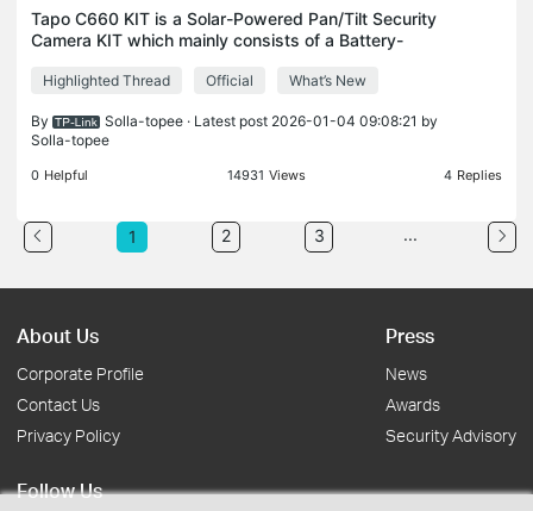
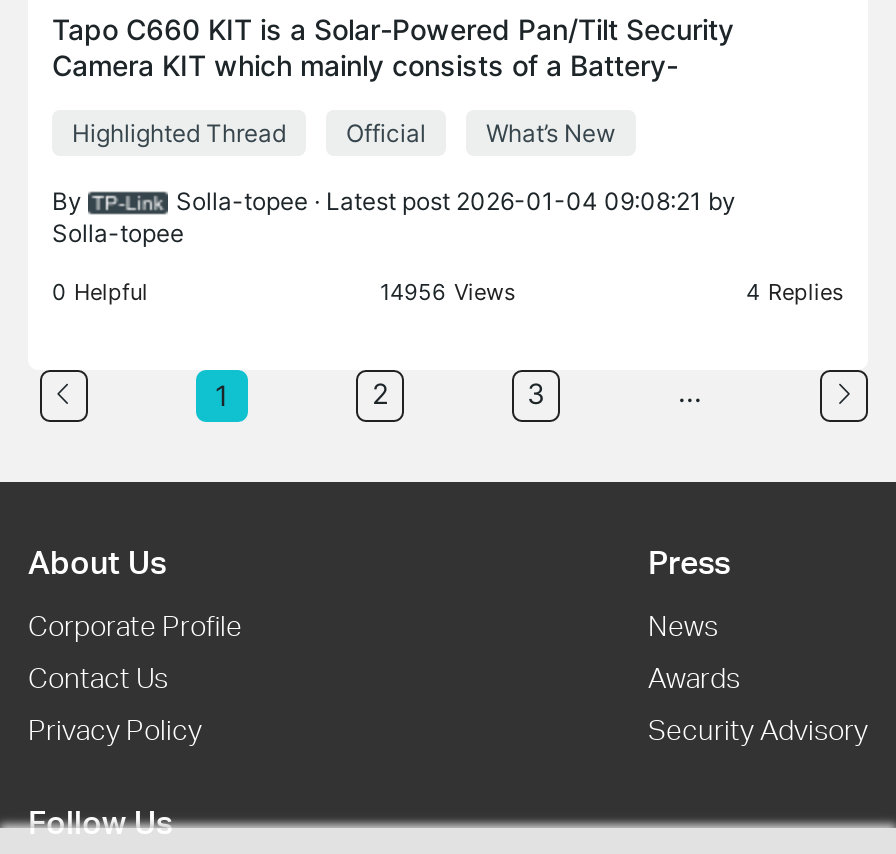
- 14931 Views
+ 14956 Views
